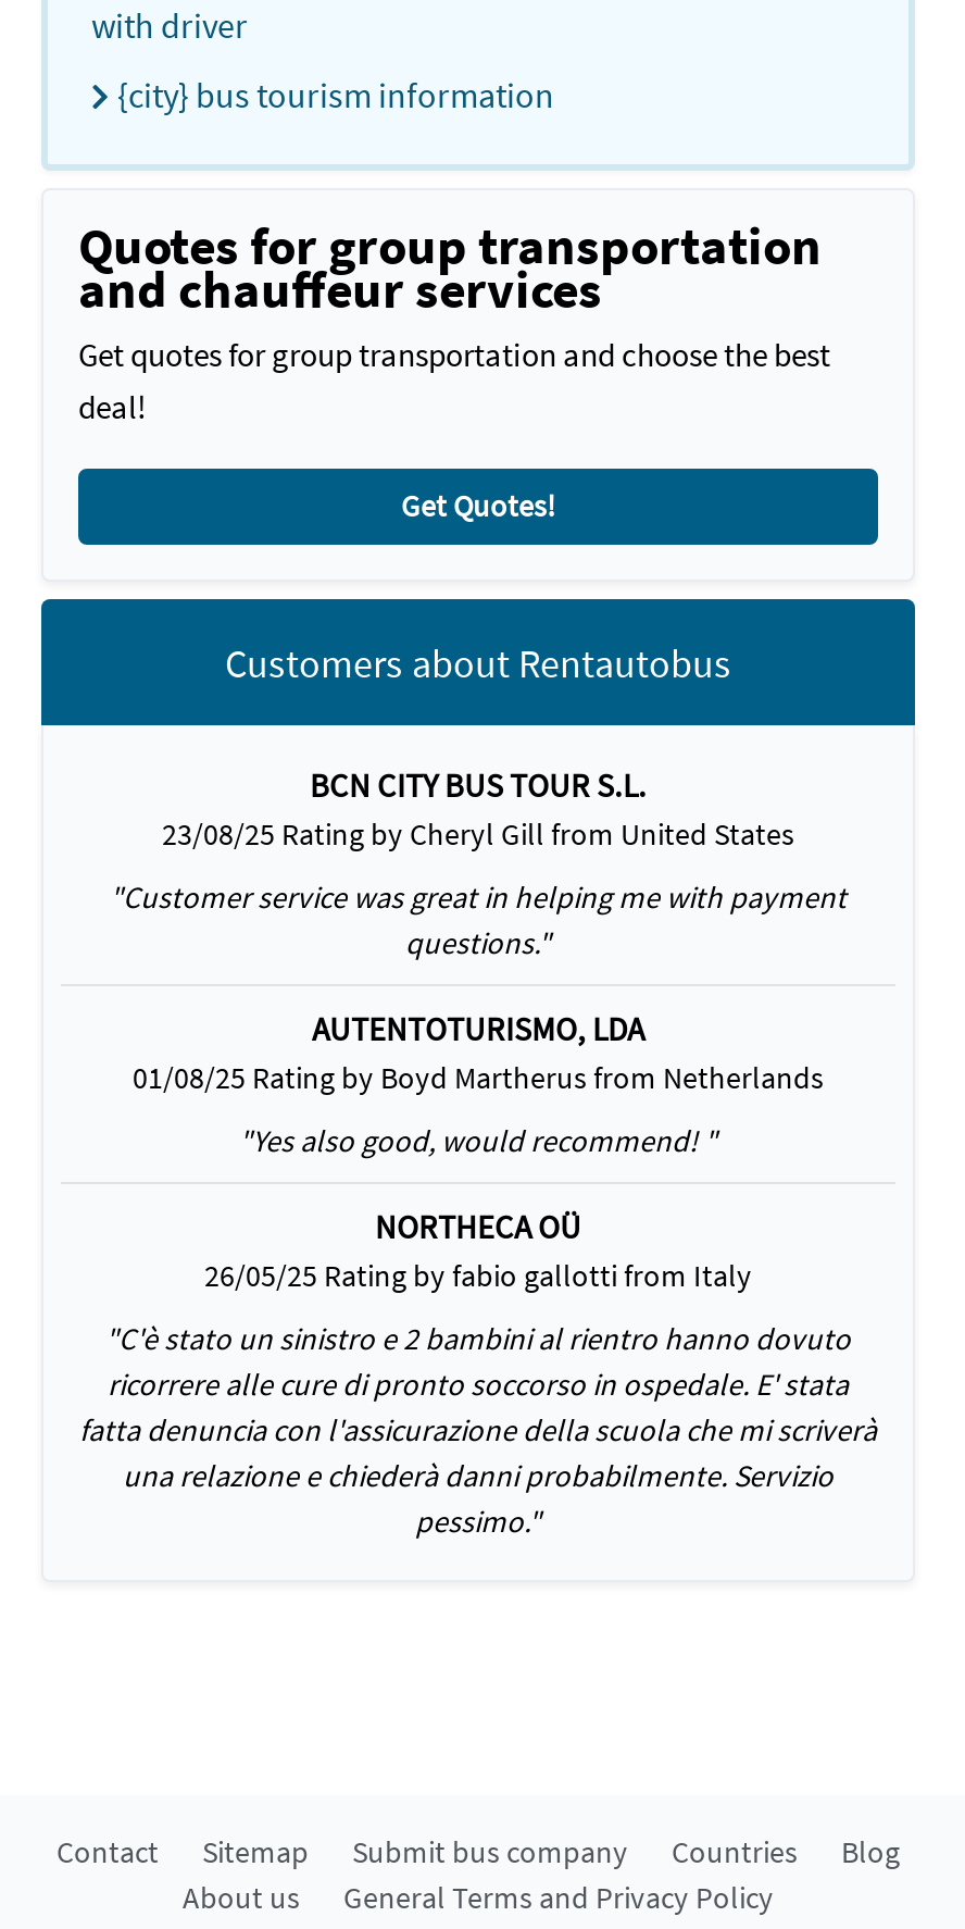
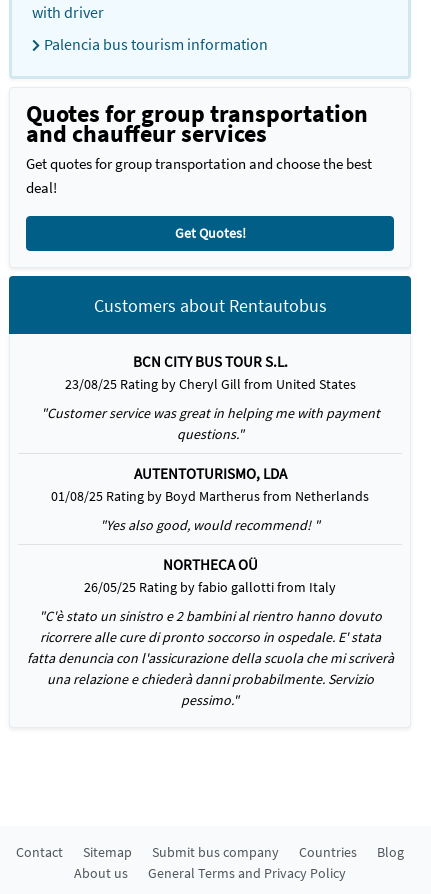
- {city} bus tourism information
+ Palencia bus tourism information
